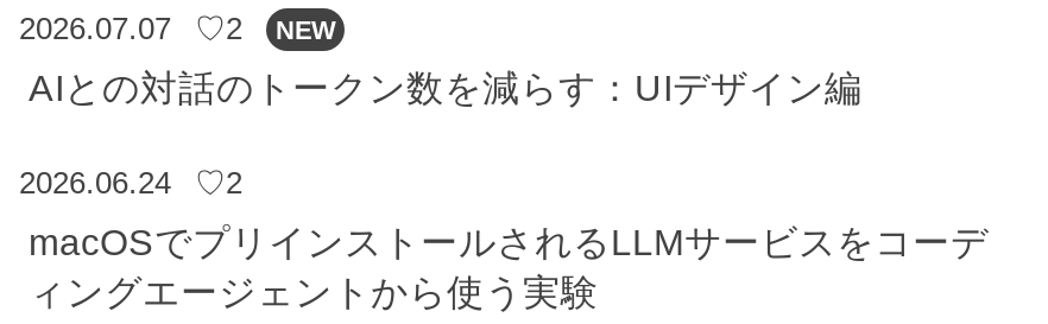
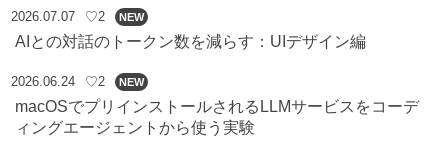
+ NEW
